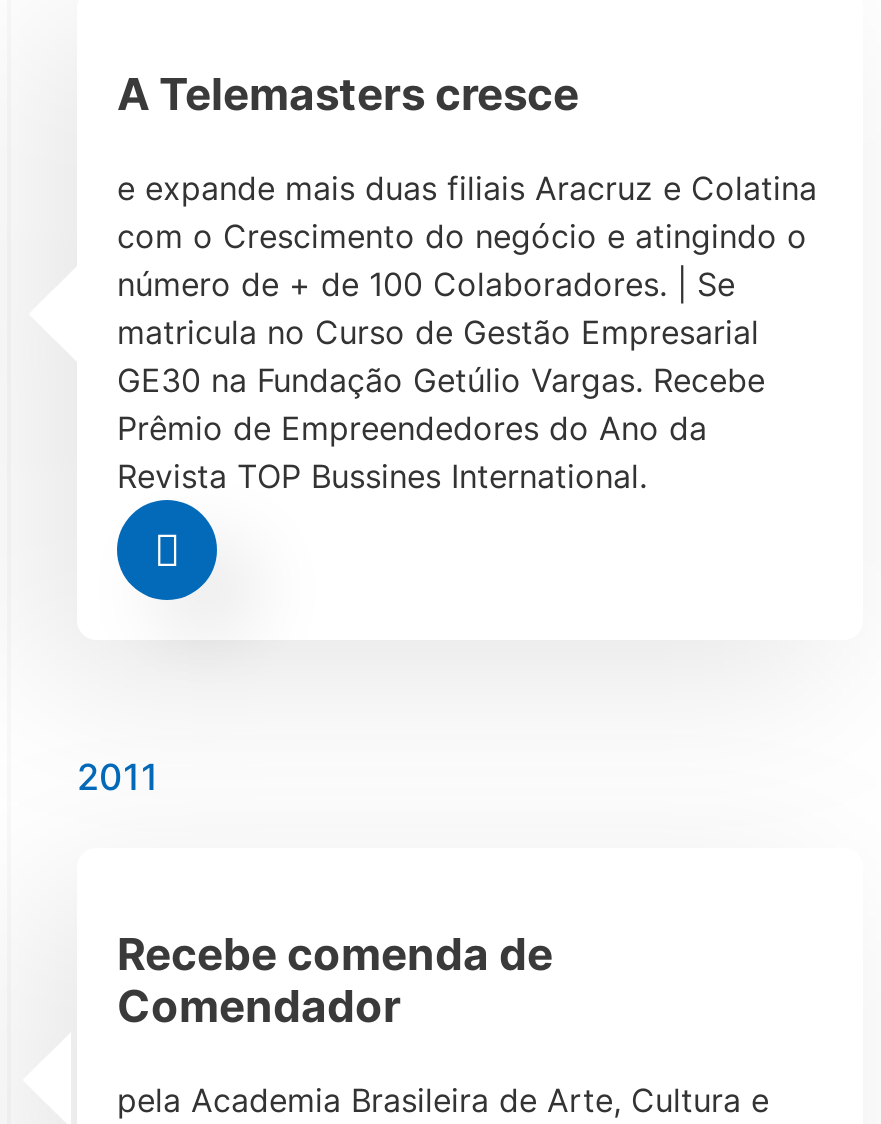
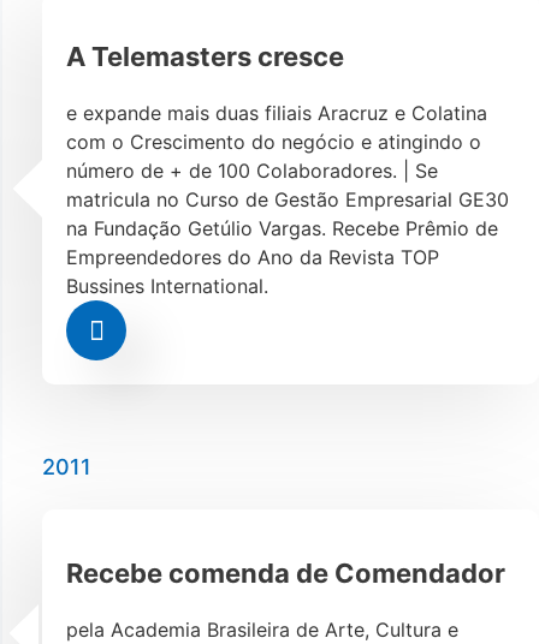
- [image]
+ [image]
